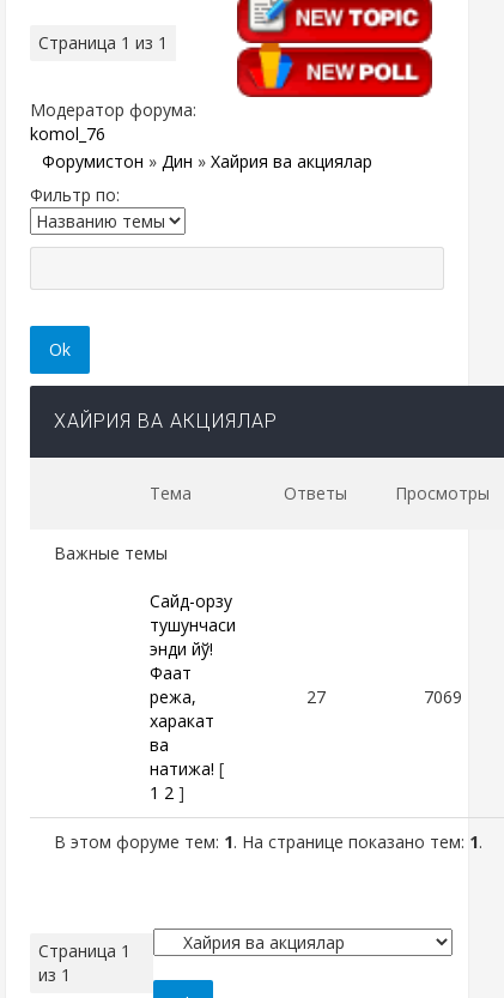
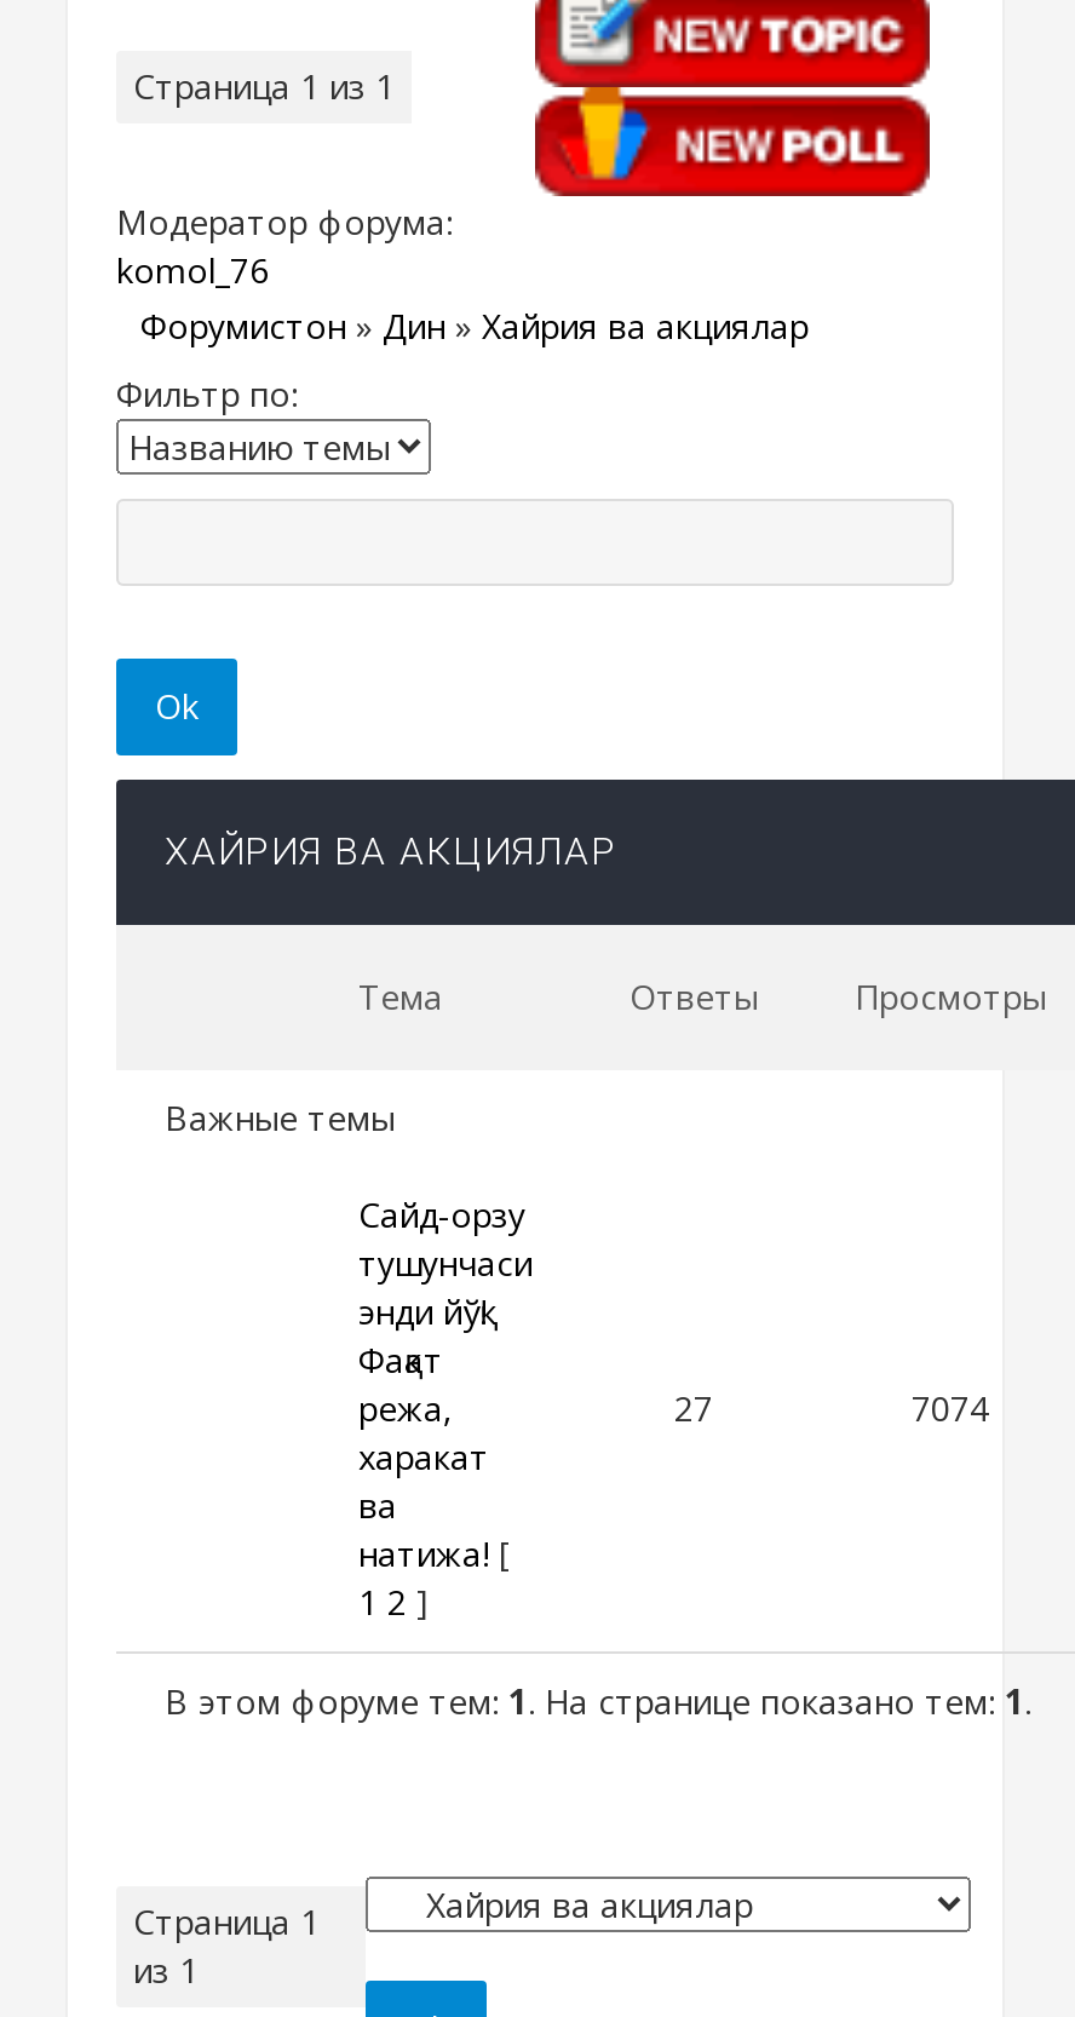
- 7069
+ 7074
